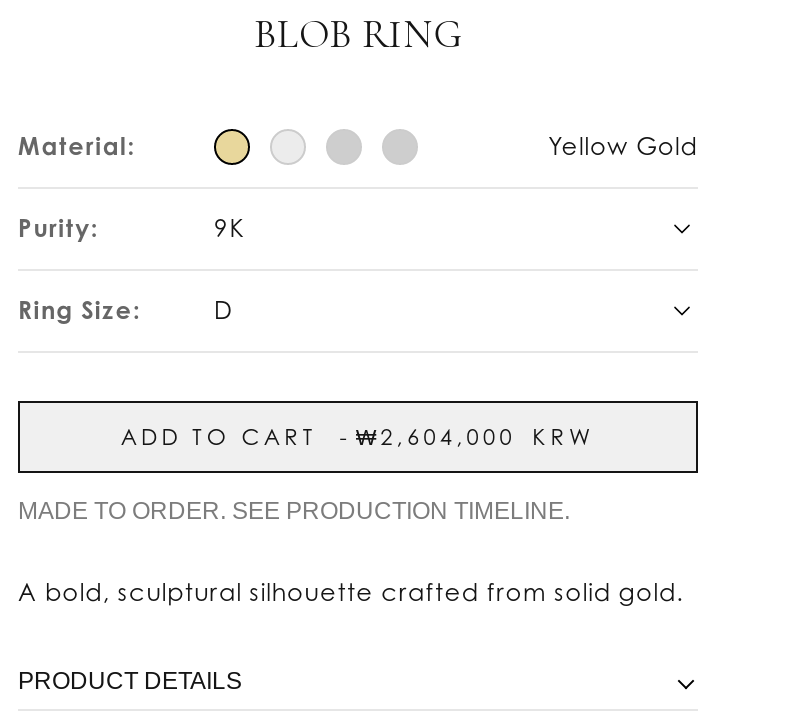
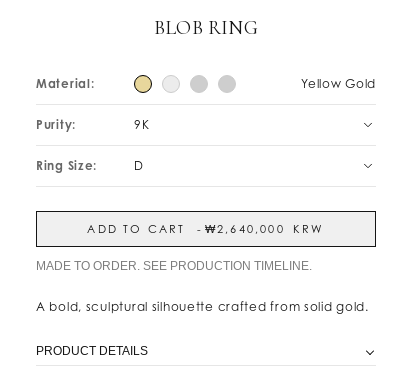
- ADD TO CART - ₩2,604,000 KRW
+ ADD TO CART - ₩2,640,000 KRW
